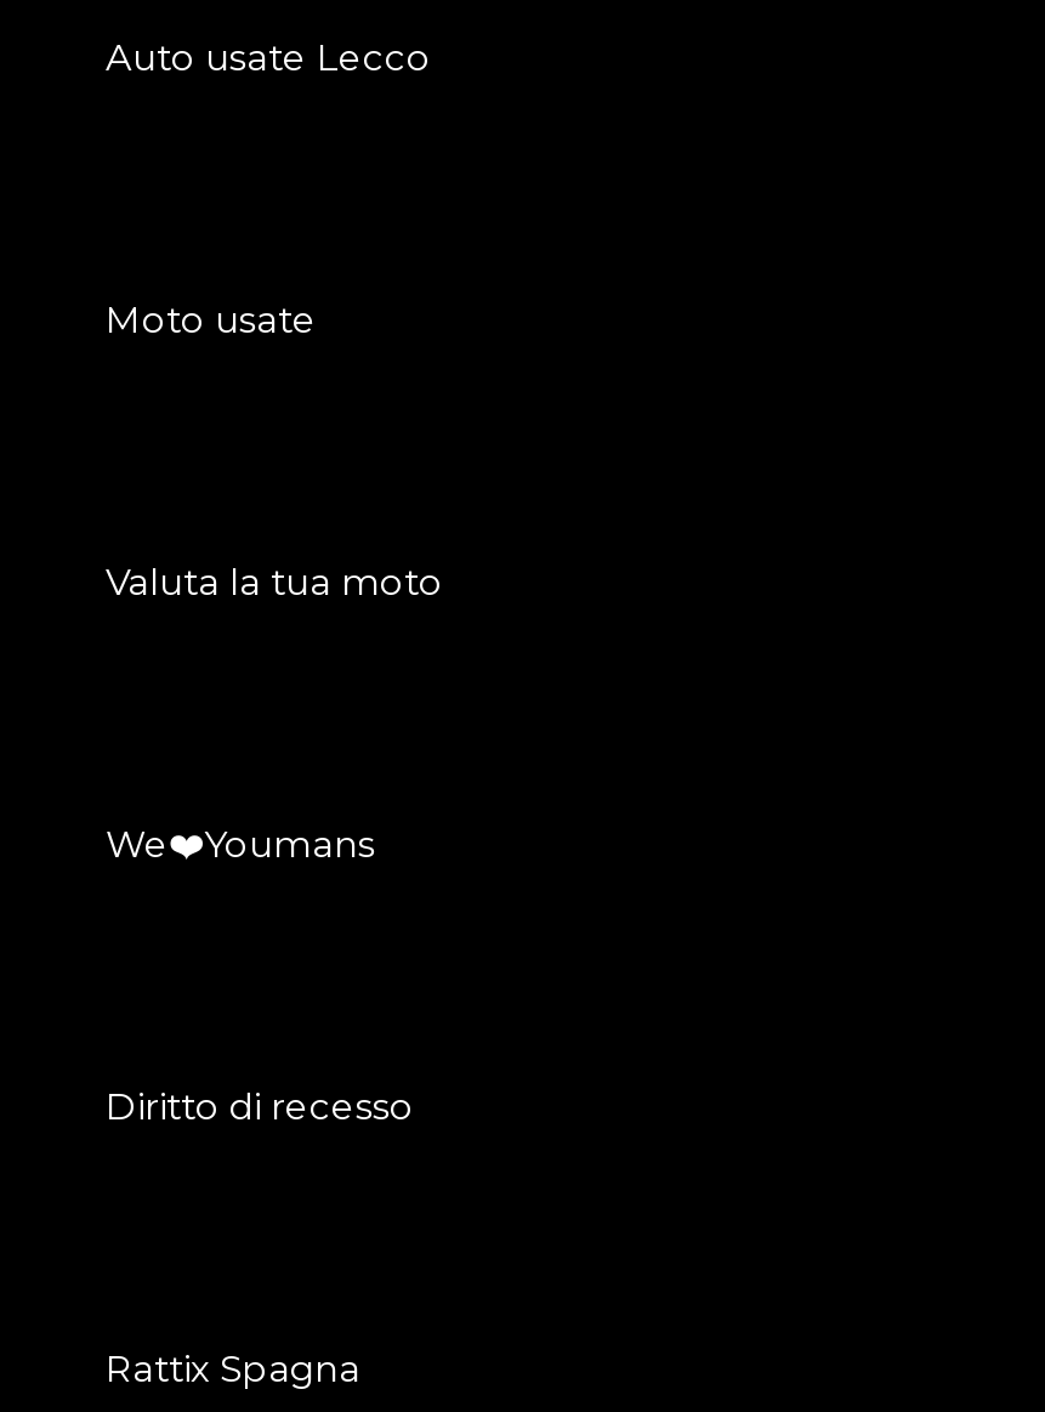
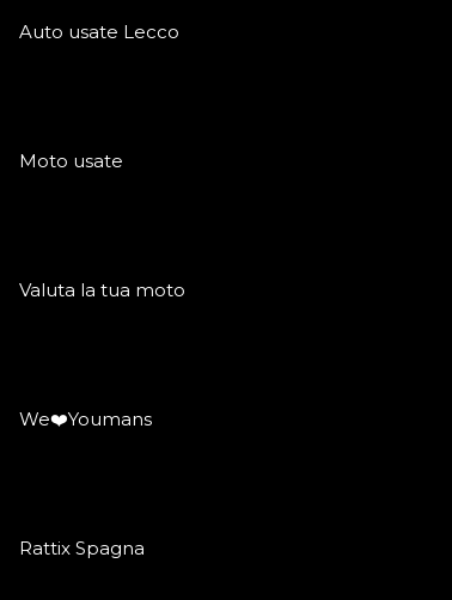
- Diritto di recesso
